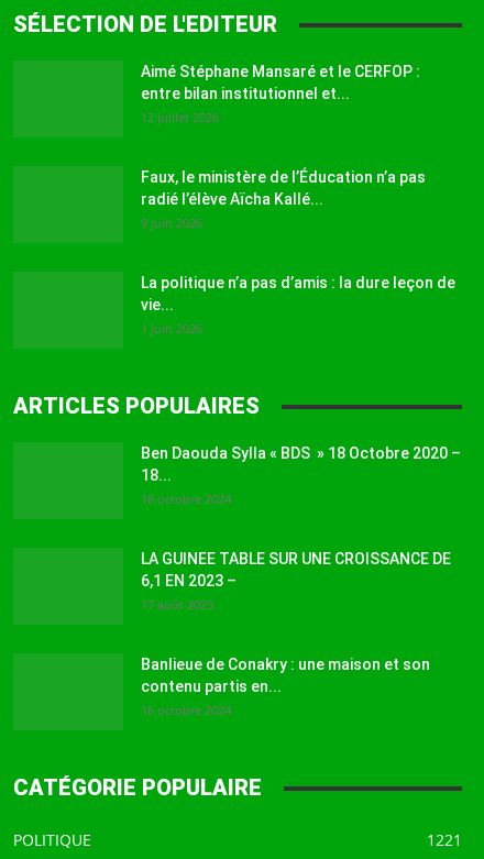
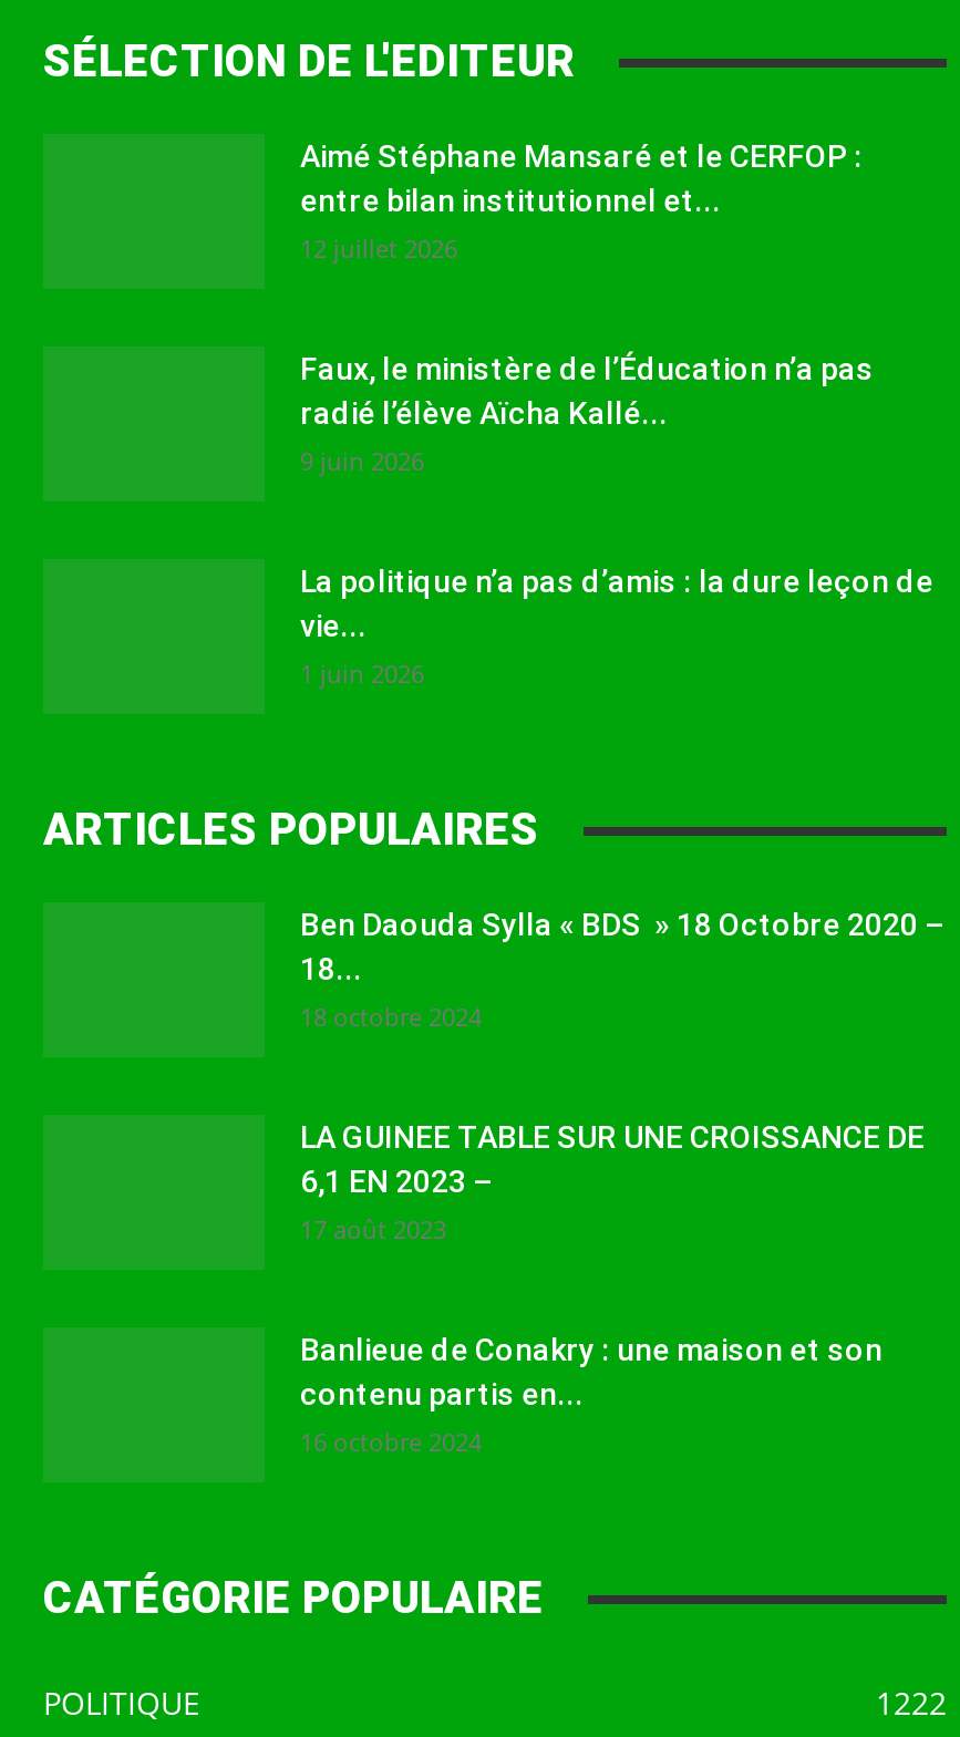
- 1221
+ 1222
